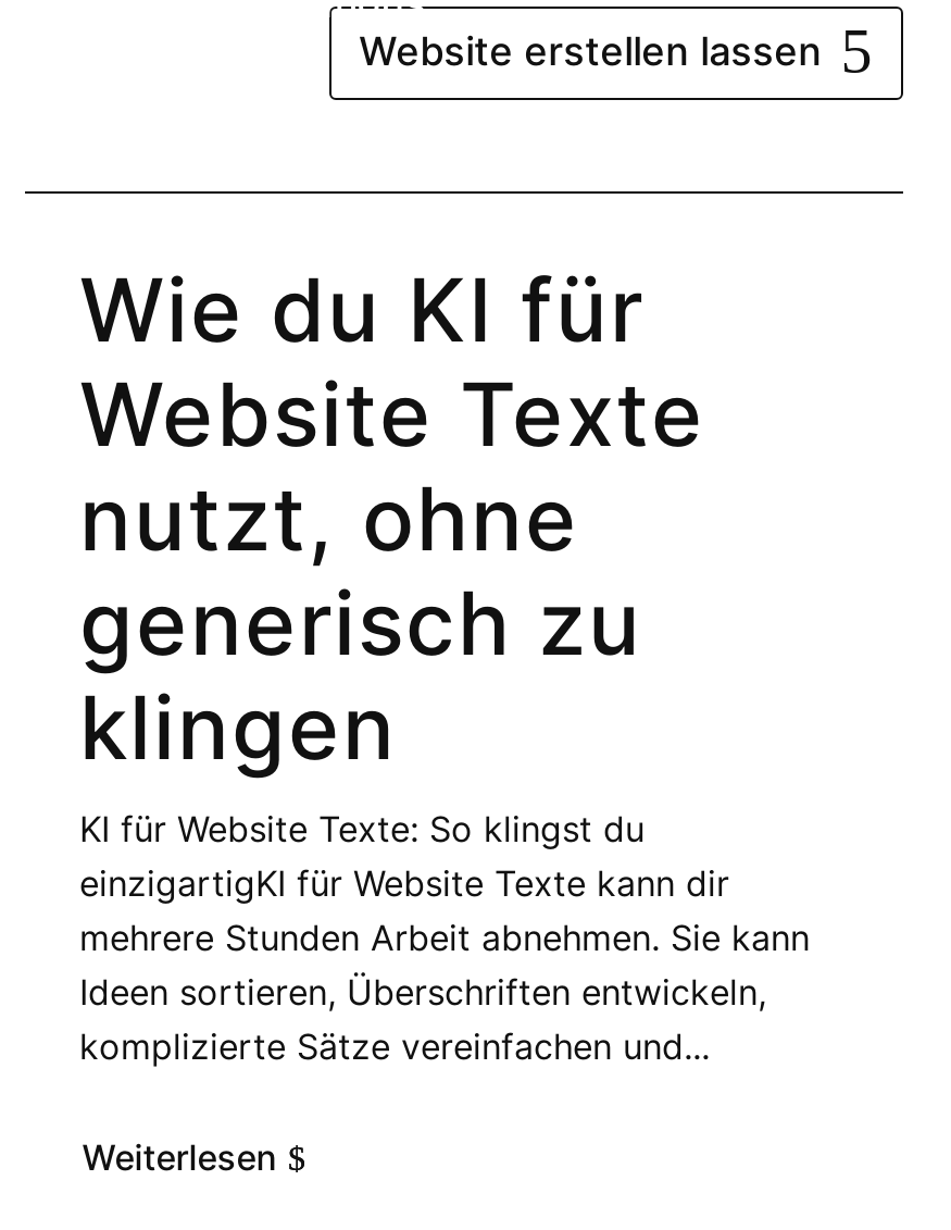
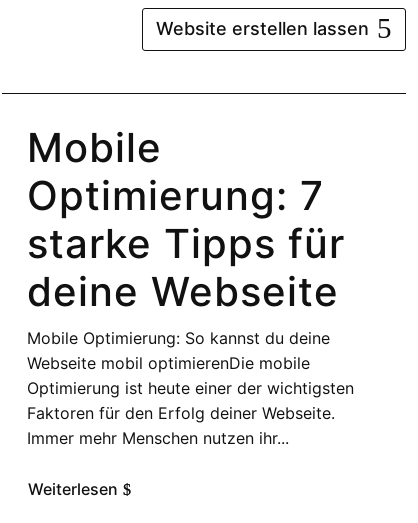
- Wie du KI für
- Website Texte
- nutzt, ohne
- generisch zu
- klingen
- KI für Website Texte: So klingst du
- einzigartigKI für Website Texte kann dir
- mehrere Stunden Arbeit abnehmen. Sie kann
- Ideen sortieren, Überschriften entwickeln,
- komplizierte Sätze vereinfachen und...
+ Mobile
+ Optimierung: 7
+ starke Tipps für
+ deine Webseite
+ Mobile Optimierung: So kannst du deine
+ Webseite mobil optimierenDie mobile
+ Optimierung ist heute einer der wichtigsten
+ Faktoren für den Erfolg deiner Webseite.
+ Immer mehr Menschen nutzen ihr...
